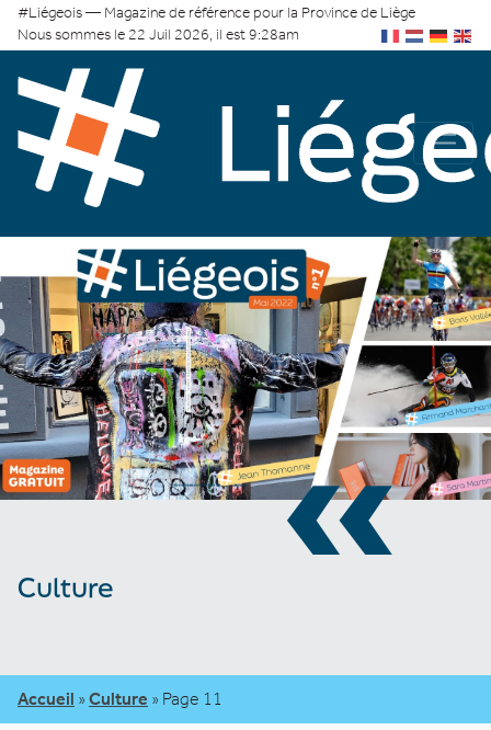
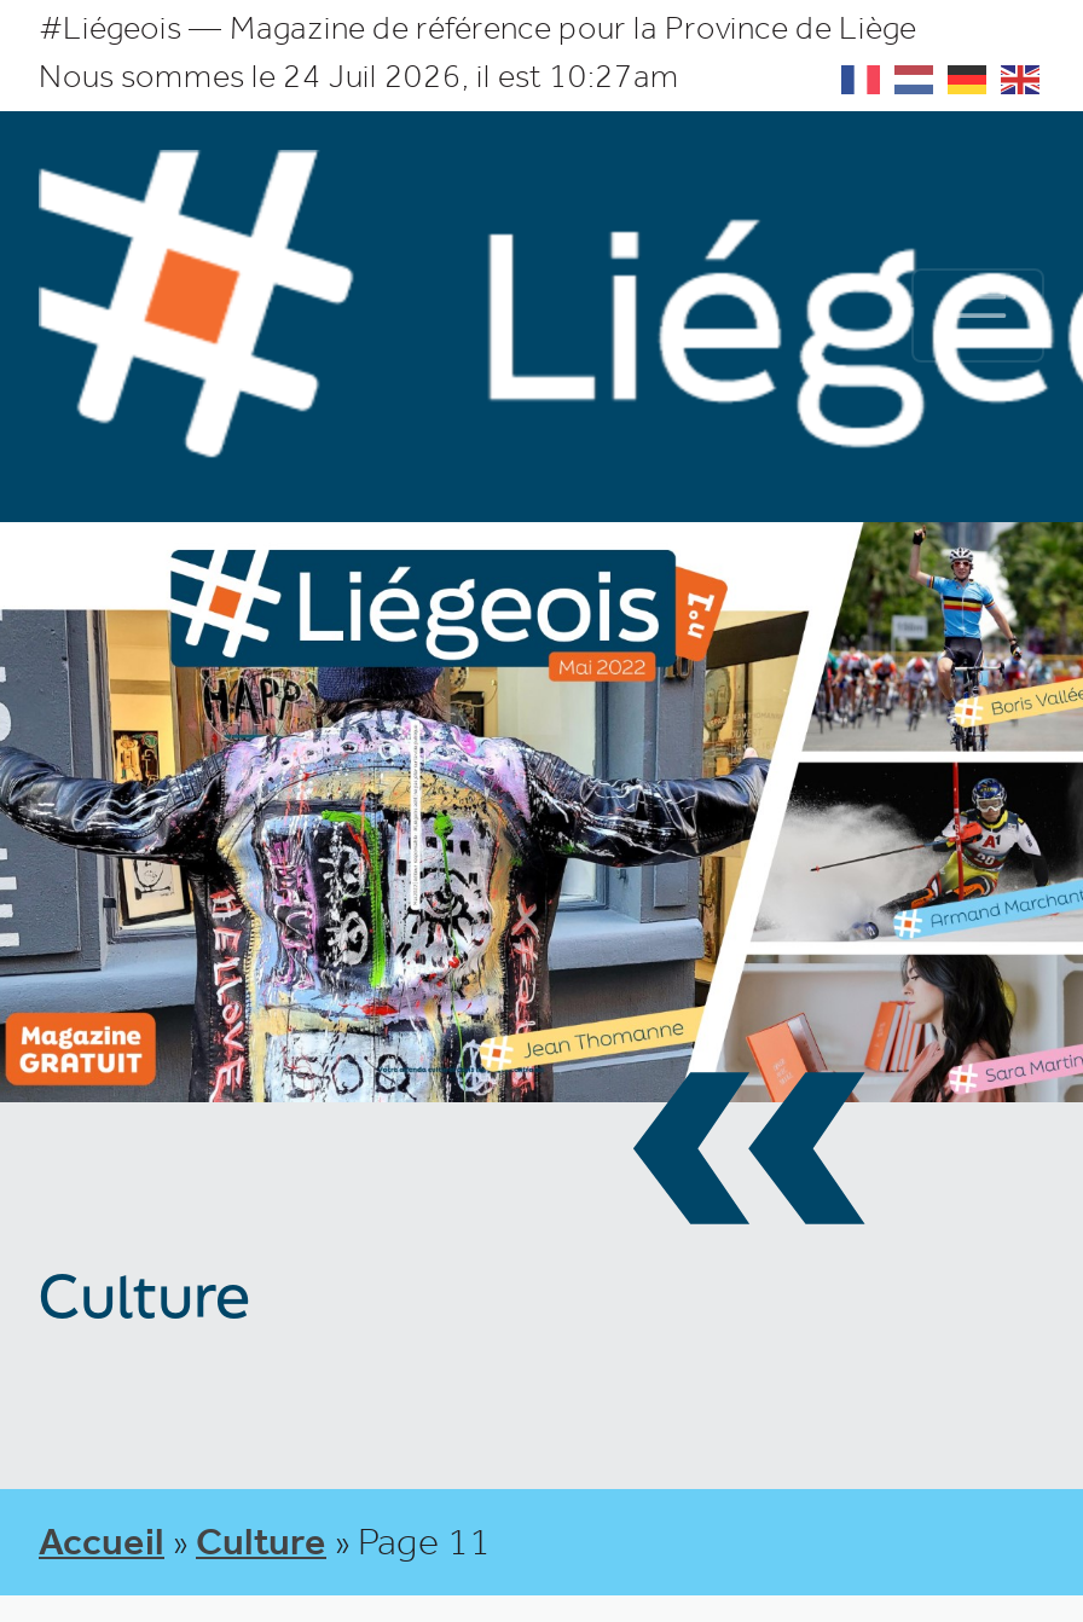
- Nous sommes le 22 Juil 2026, il est 9:28am
+ Nous sommes le 24 Juil 2026, il est 10:27am
